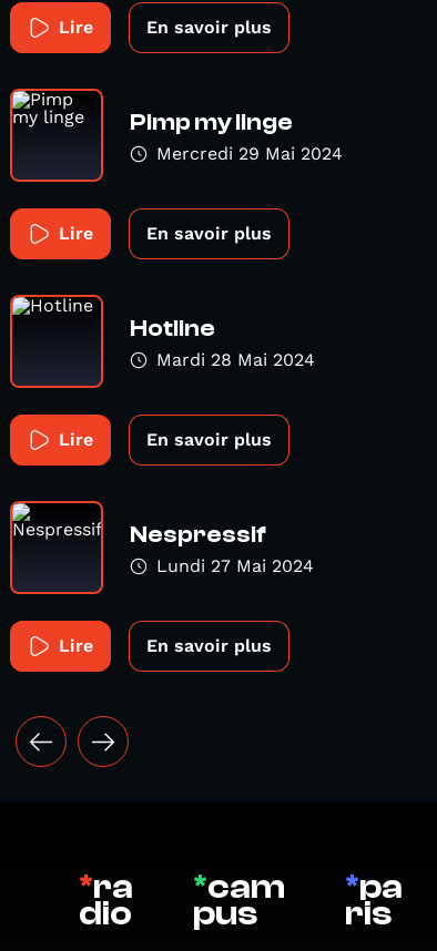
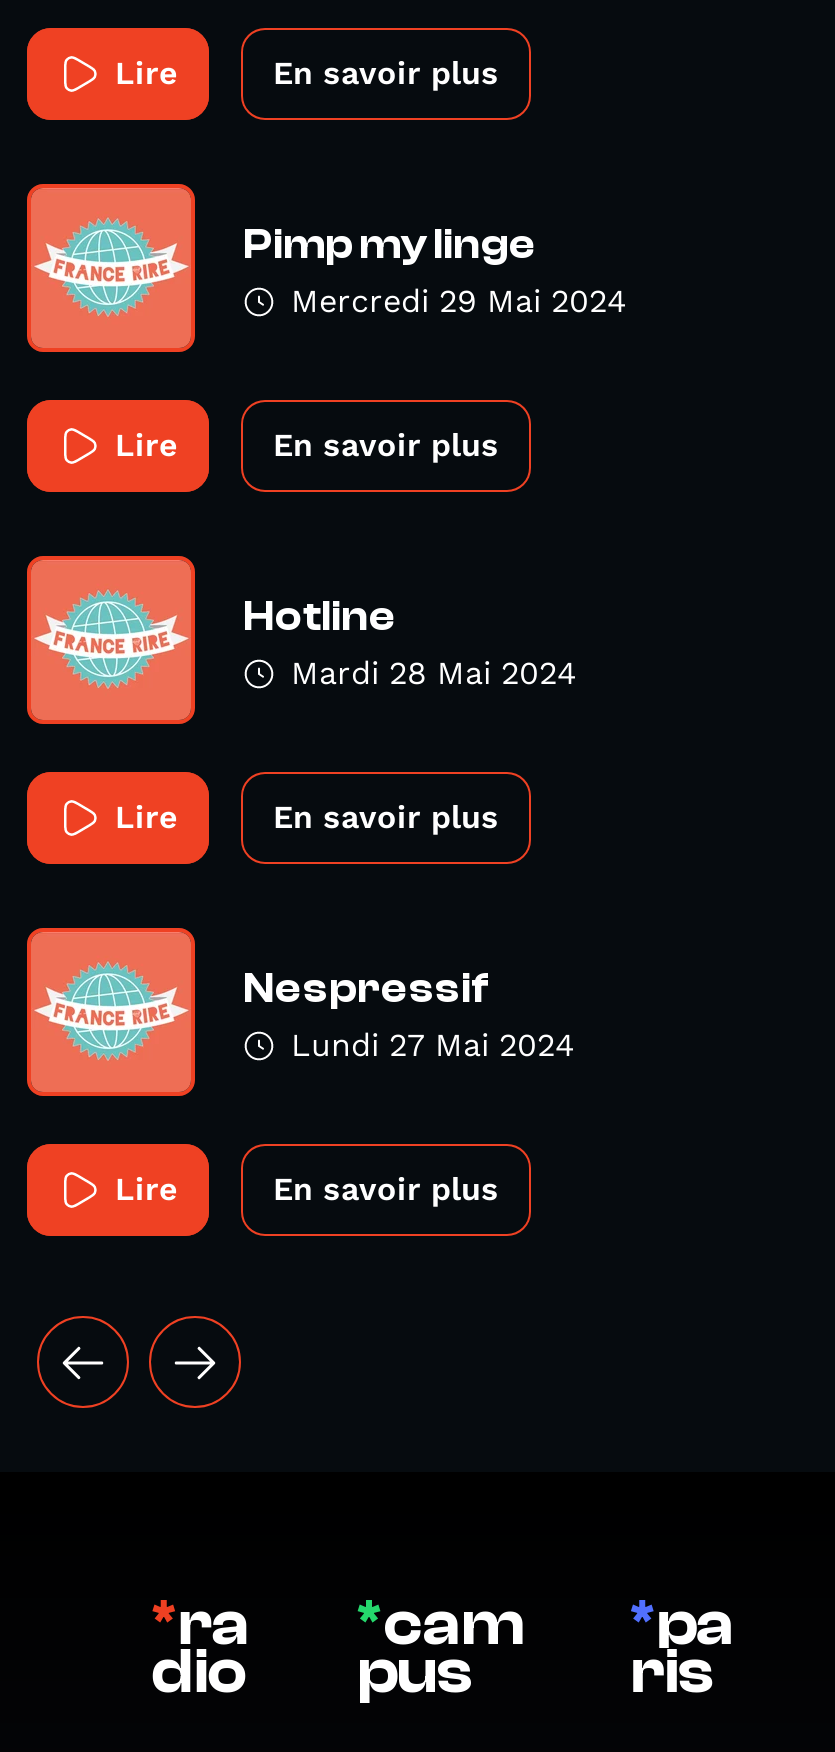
- [image]
+ [image]

- [image]
+ [image]

- [image]
+ [image]
